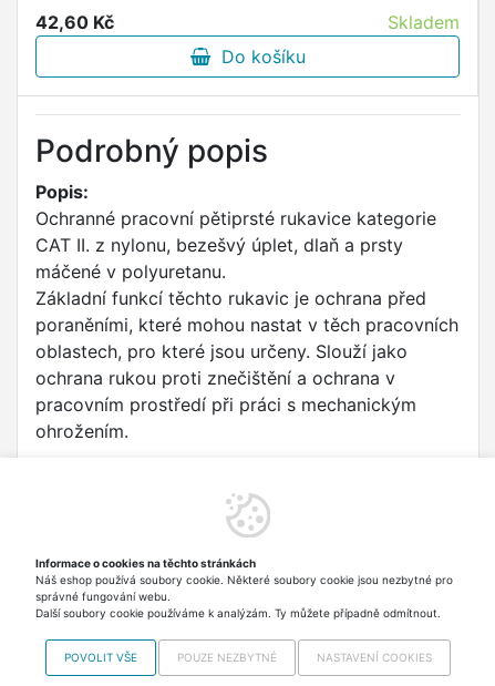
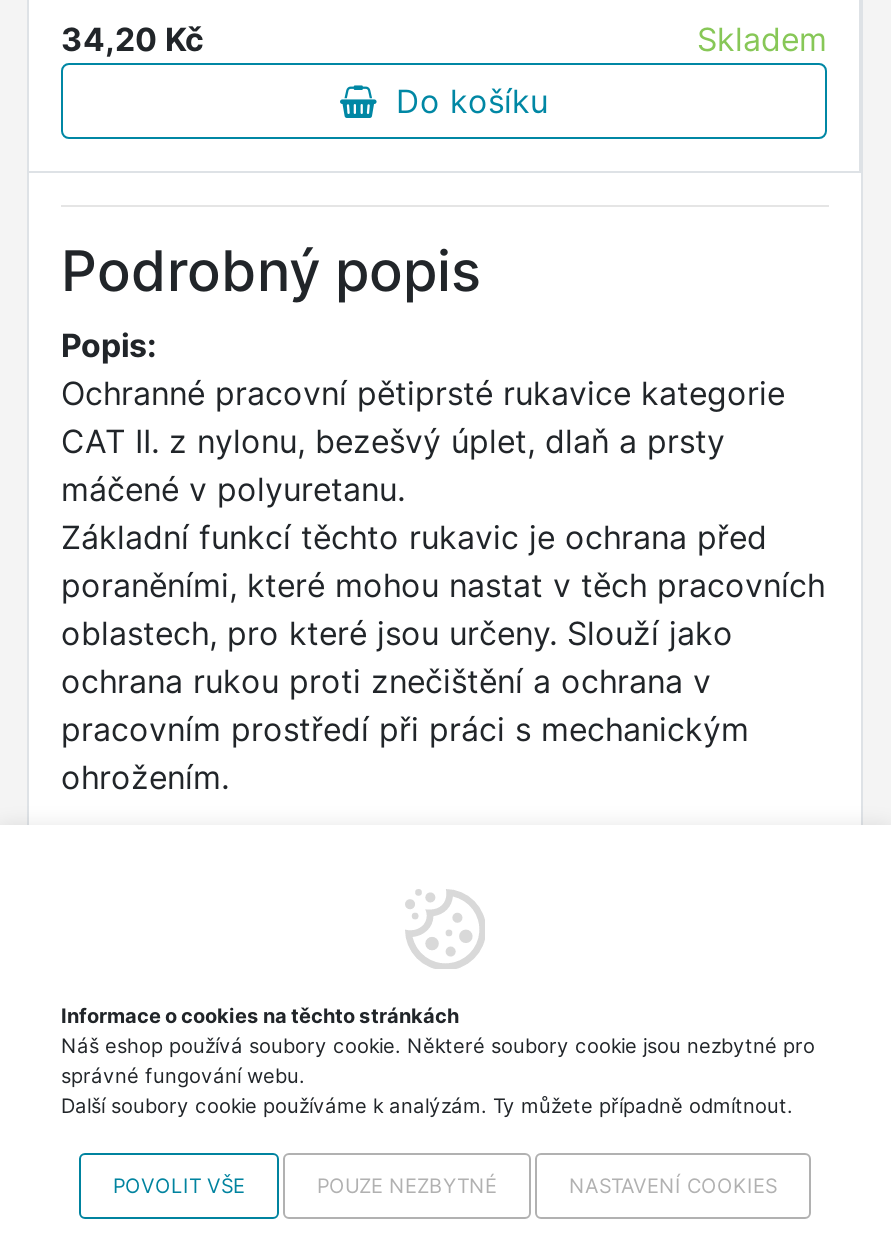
- 42,60 Kč
+ 34,20 Kč
